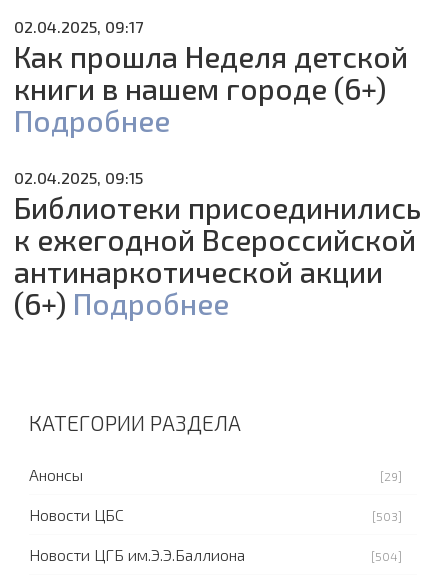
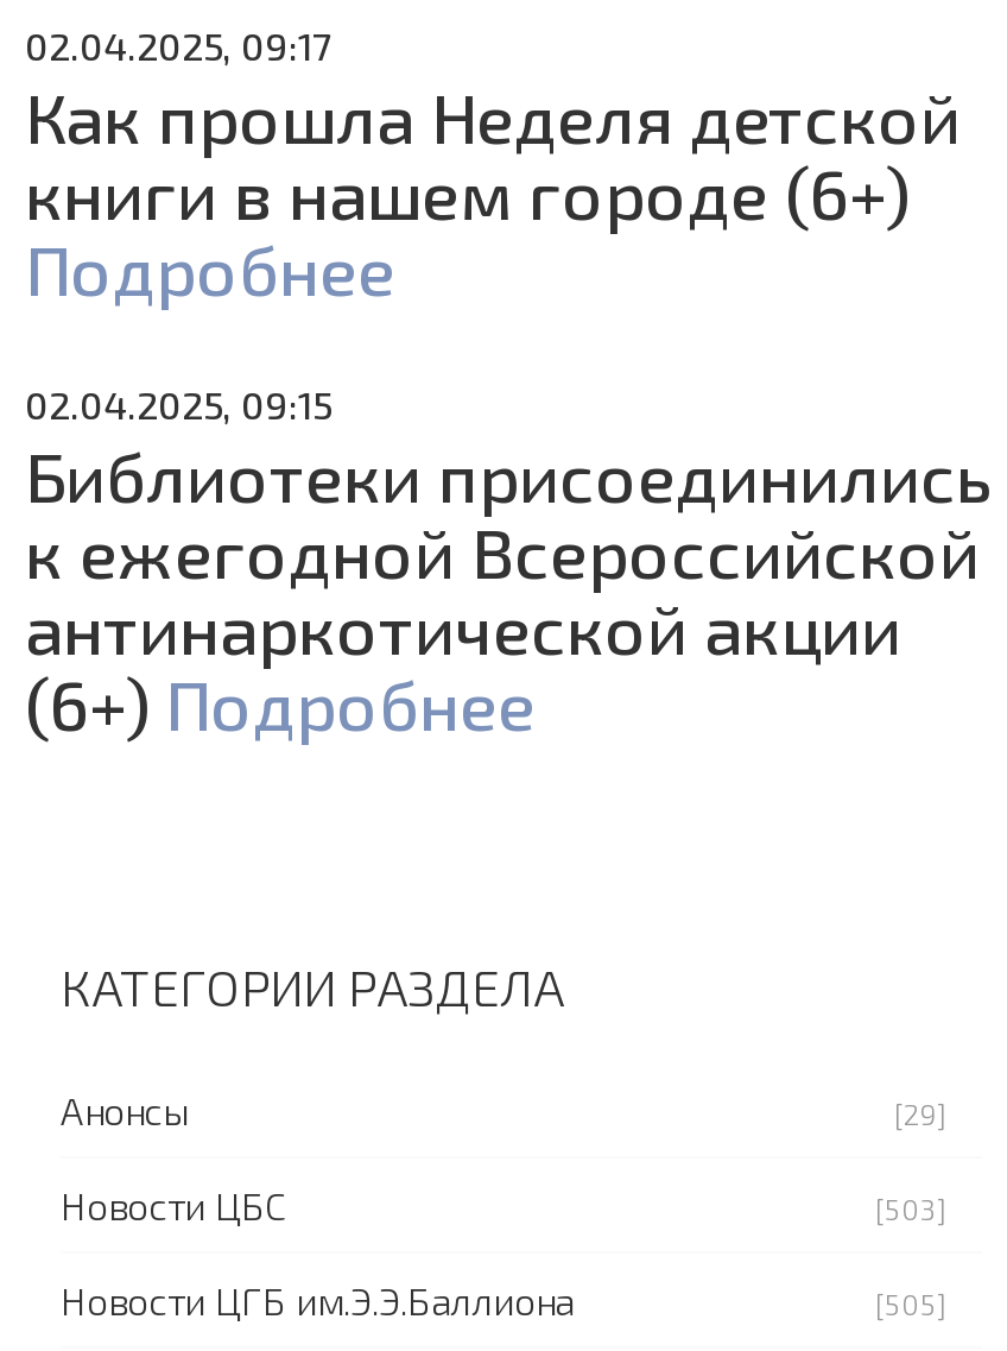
- [504]
+ [505]
